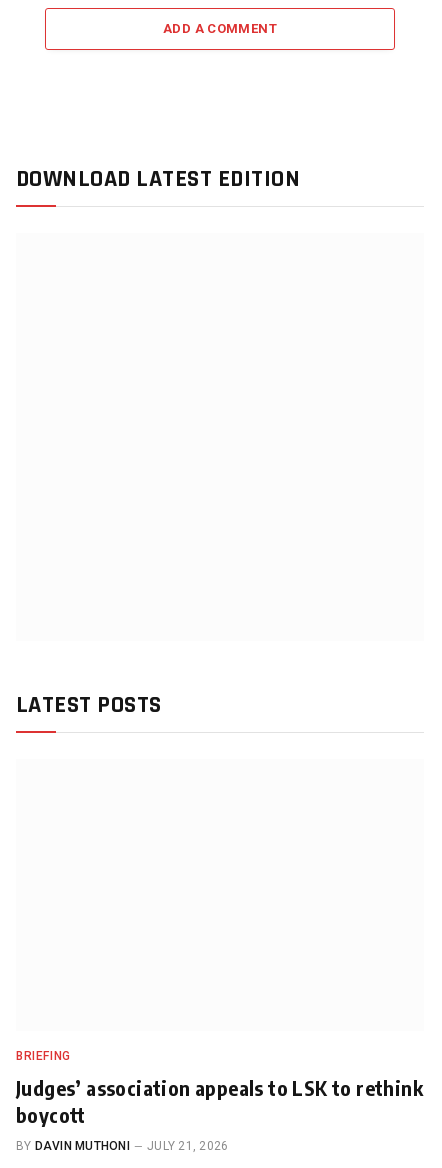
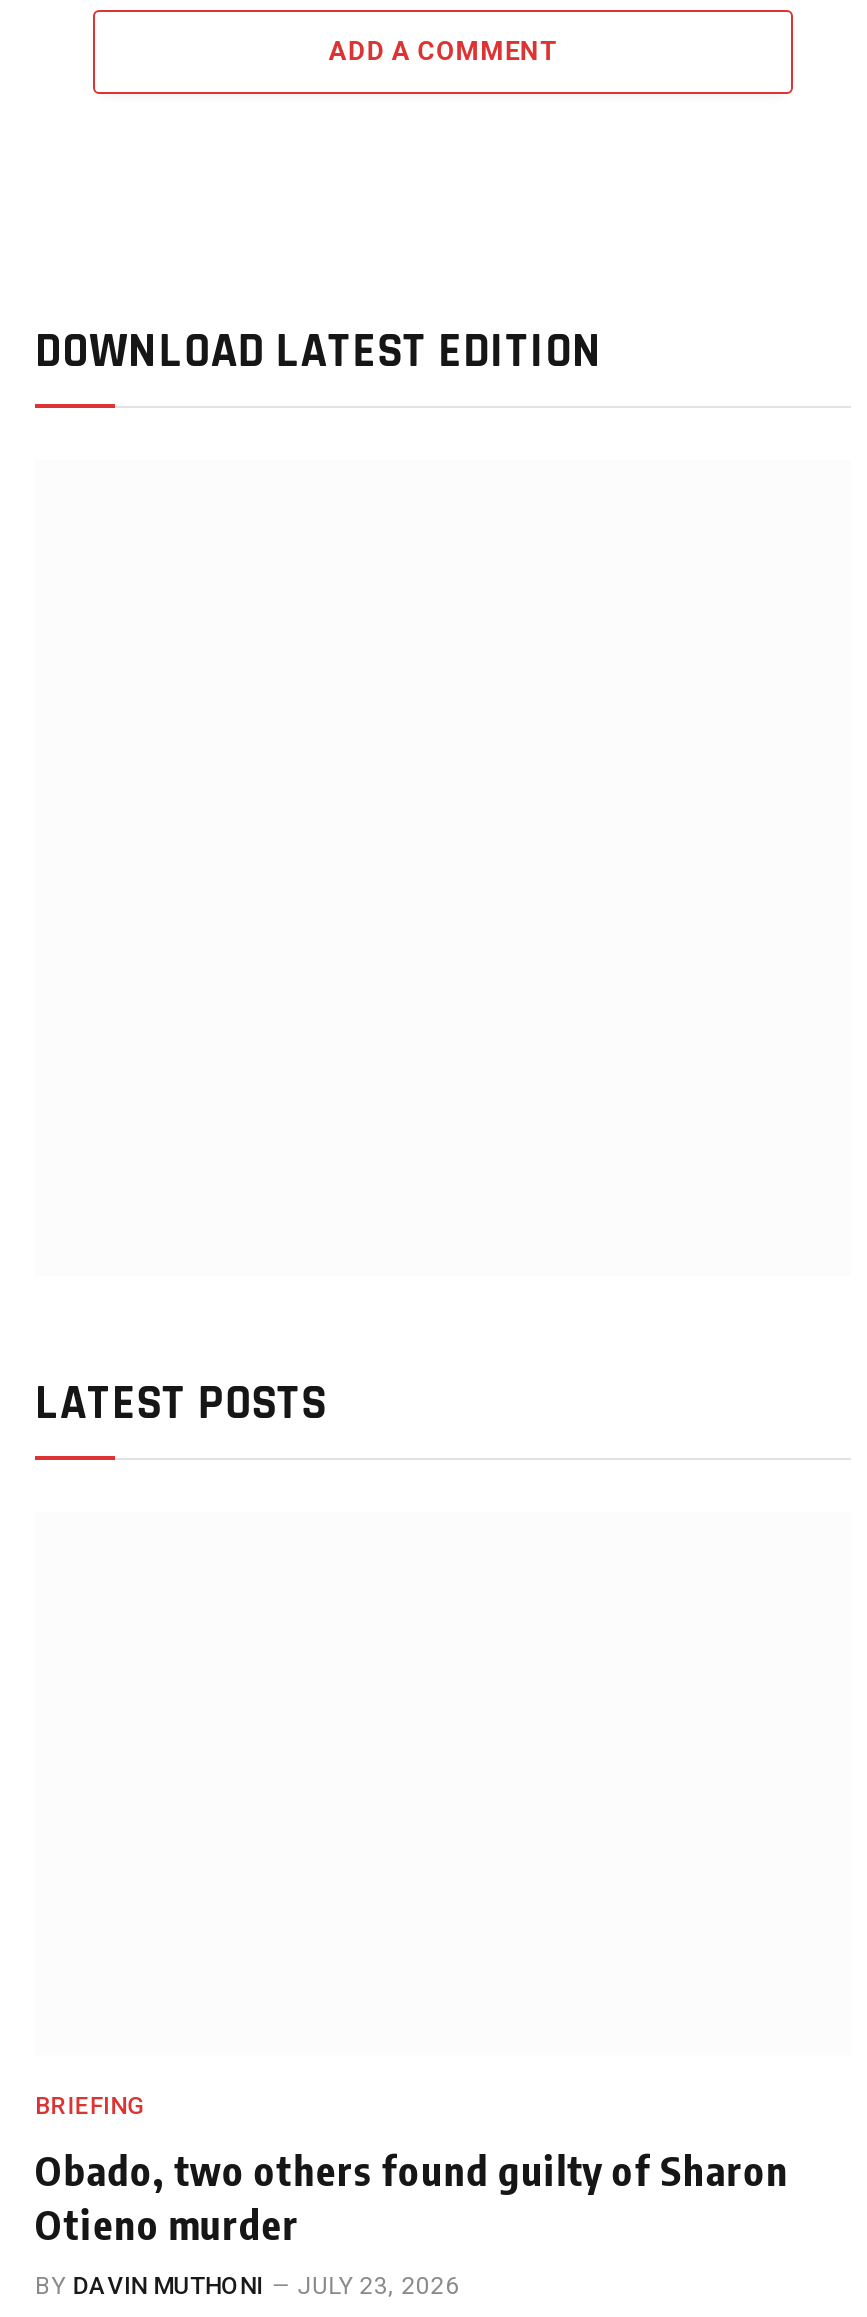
- Judges’ association appeals to LSK to rethink
- boycott
+ Obado, two others found guilty of Sharon
+ Otieno murder

- BY DAVIN MUTHONI JULY 21, 2026
+ BY DAVIN MUTHONI JULY 23, 2026
